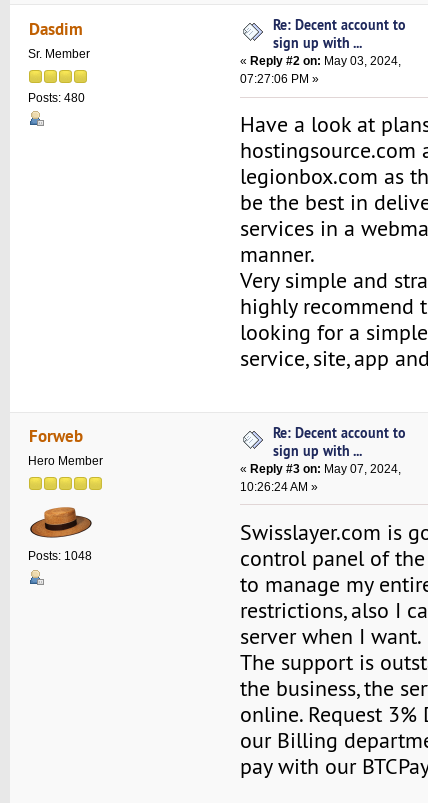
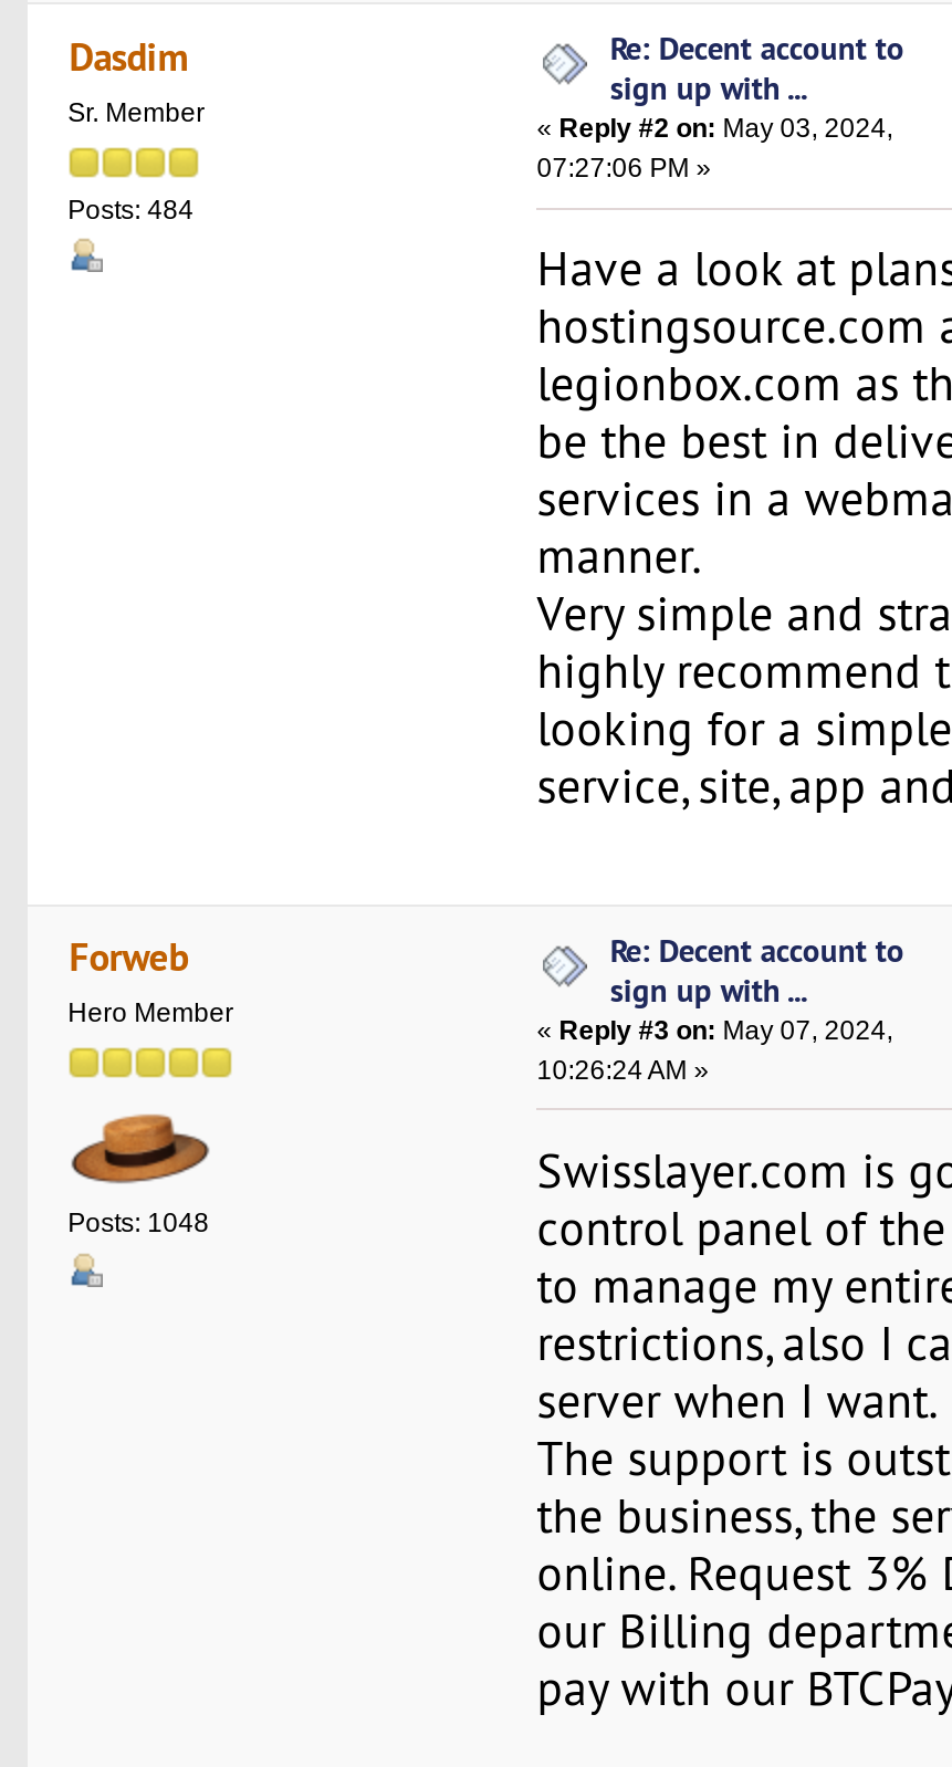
- Posts: 480
+ Posts: 484
